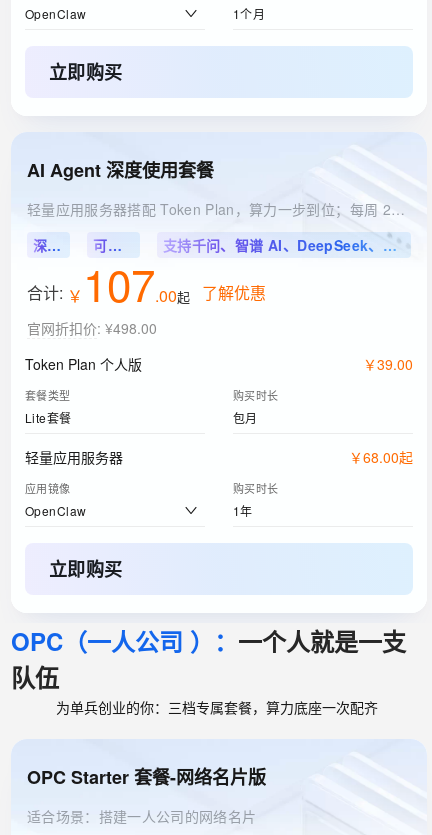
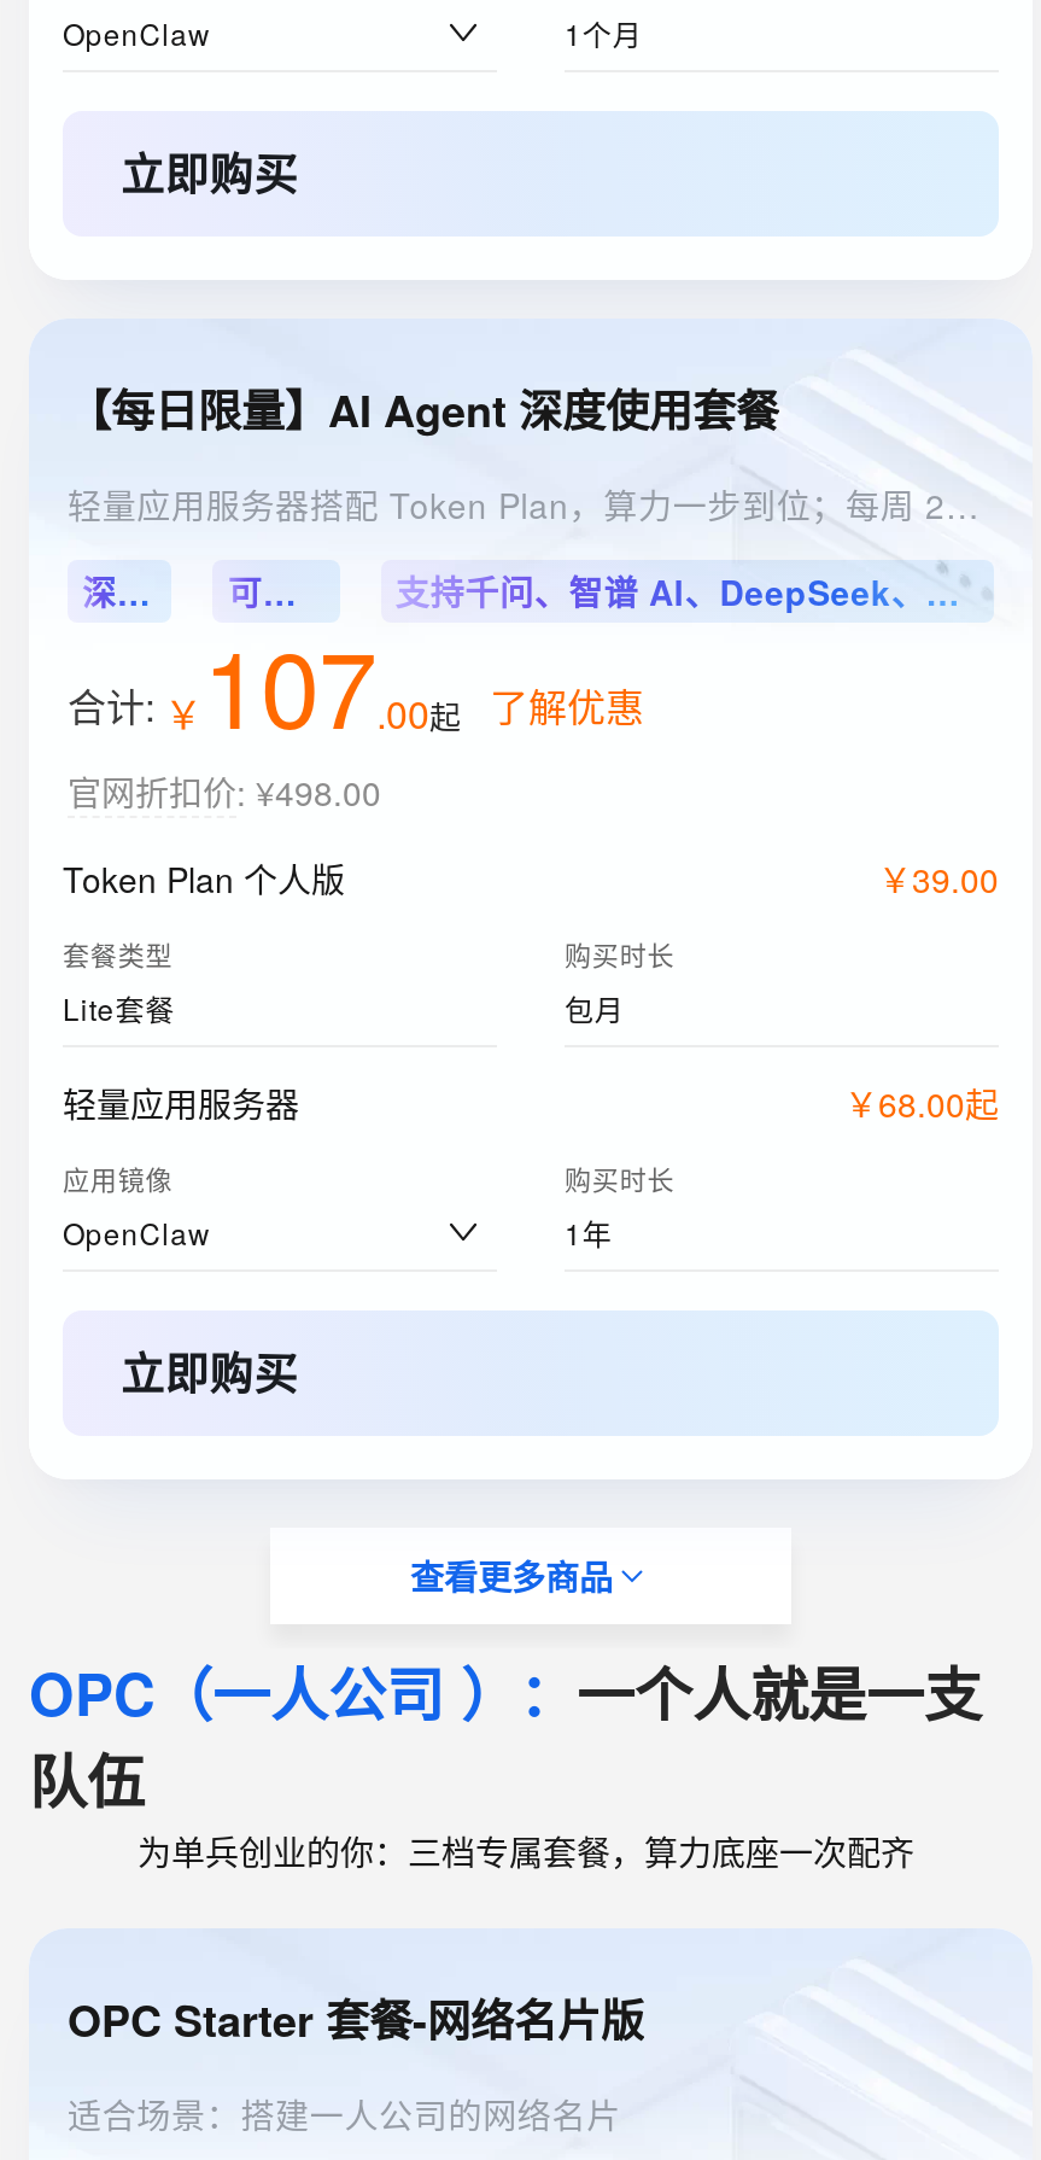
- AI Agent 深度使用套餐
+ 【每日限量】AI Agent 深度使用套餐

+ 查看更多商品
